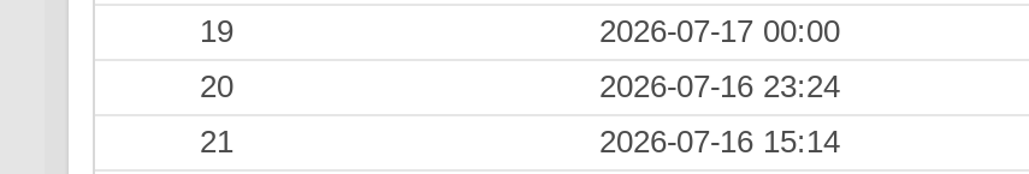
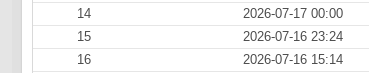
- 19
+ 14

- 20
+ 15

- 21
+ 16
